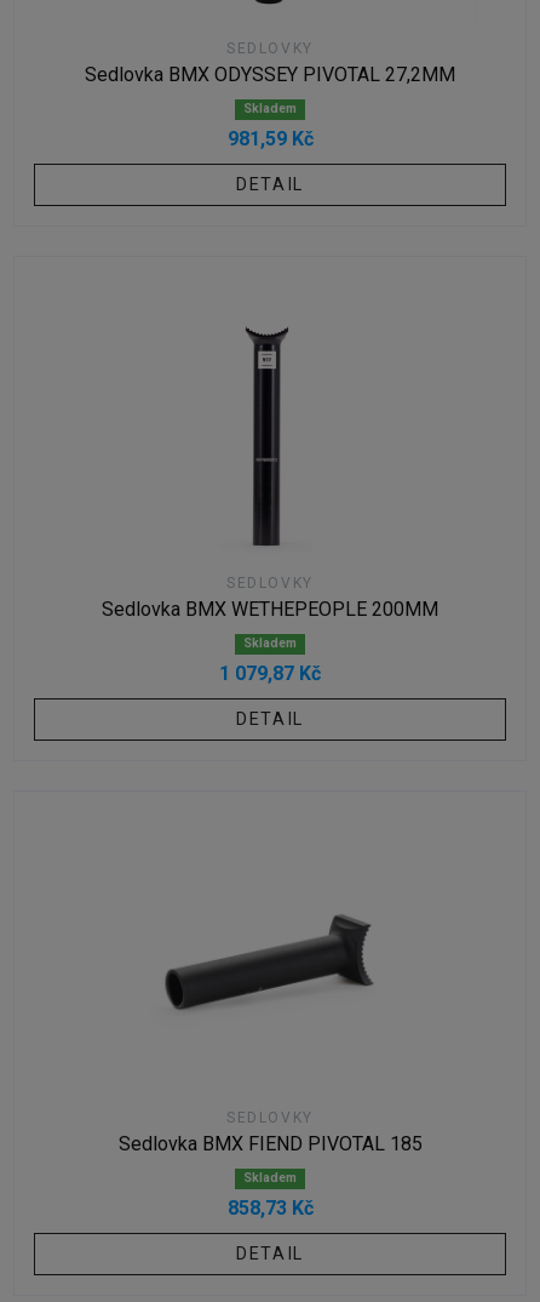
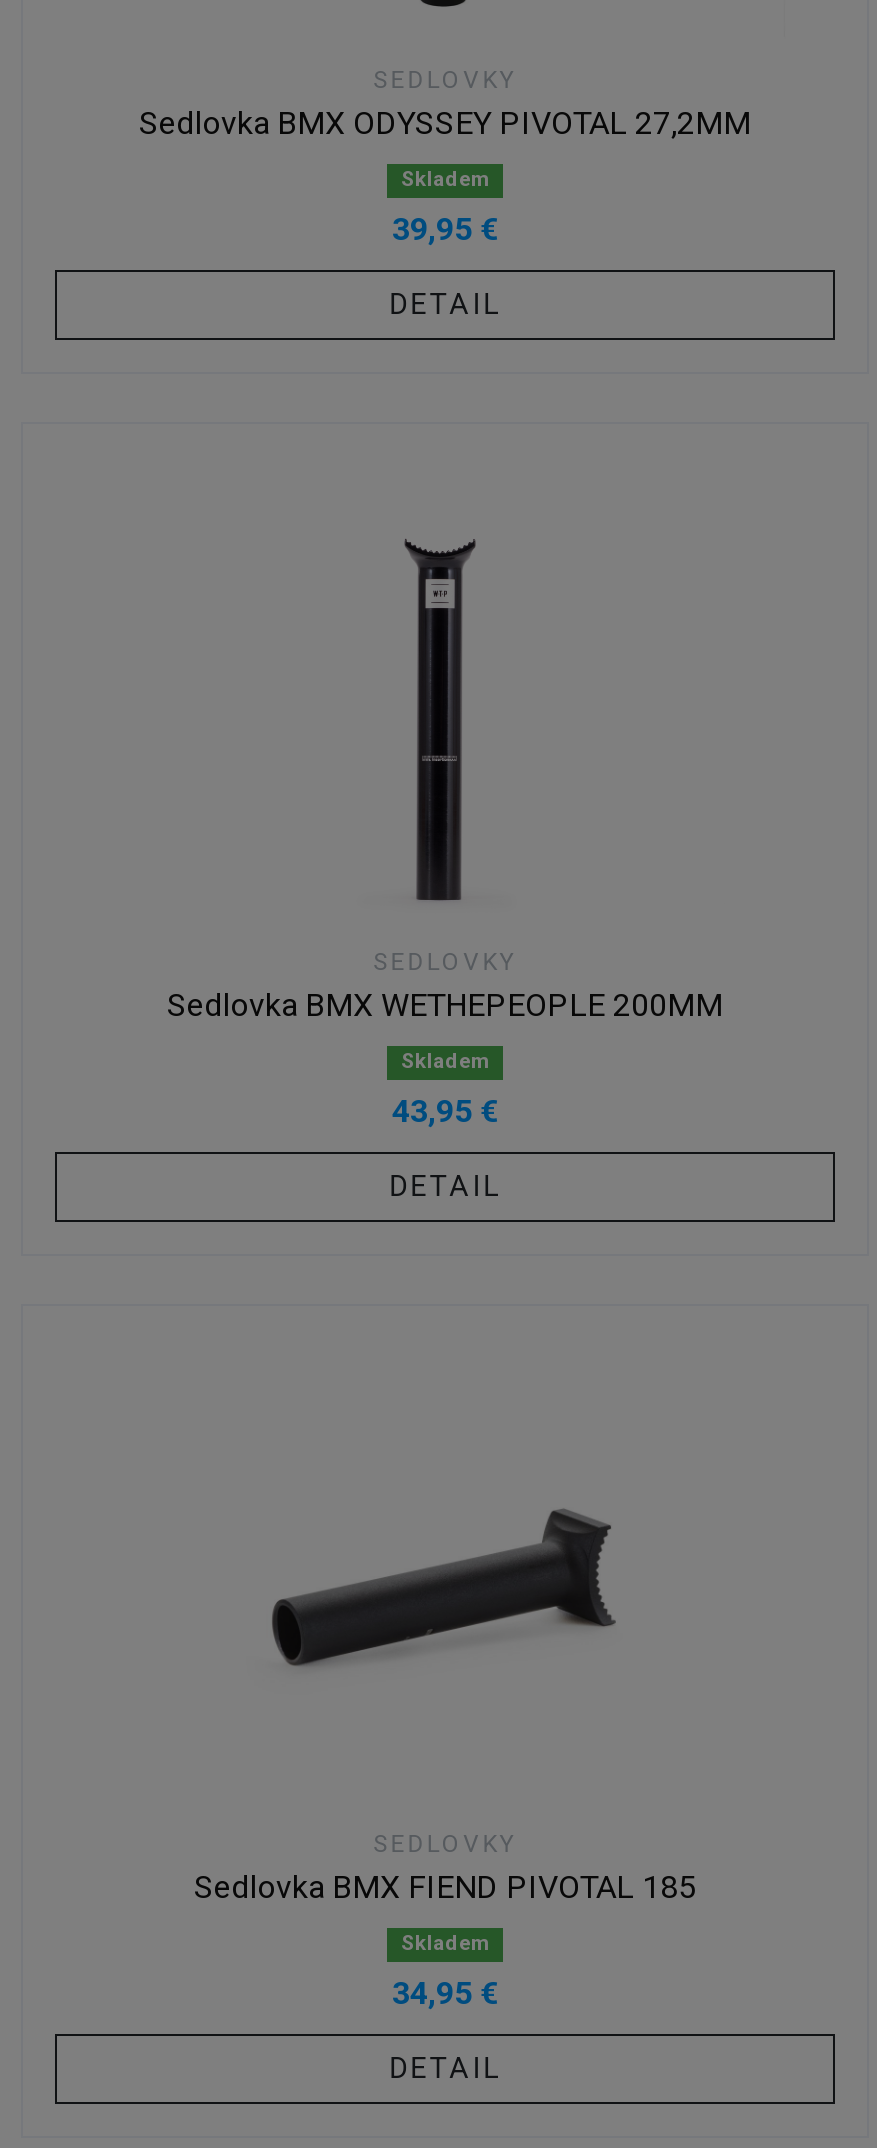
- 981,59 Kč
+ 39,95 €

- 1 079,87 Kč
+ 43,95 €

- 858,73 Kč
+ 34,95 €
